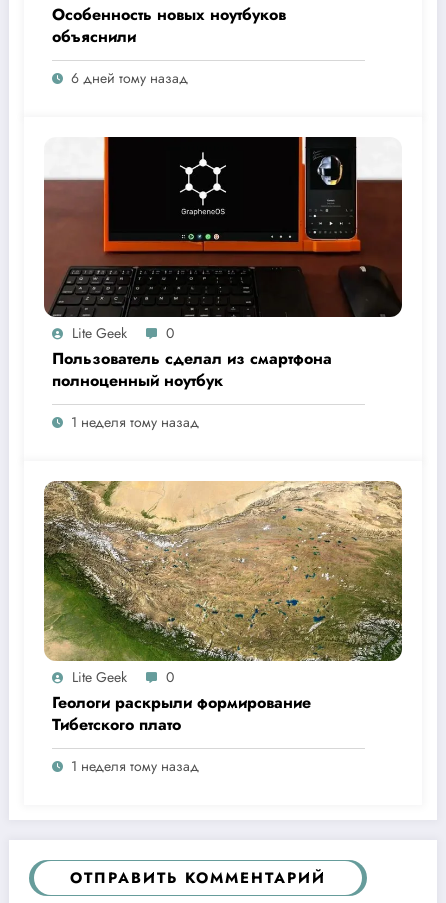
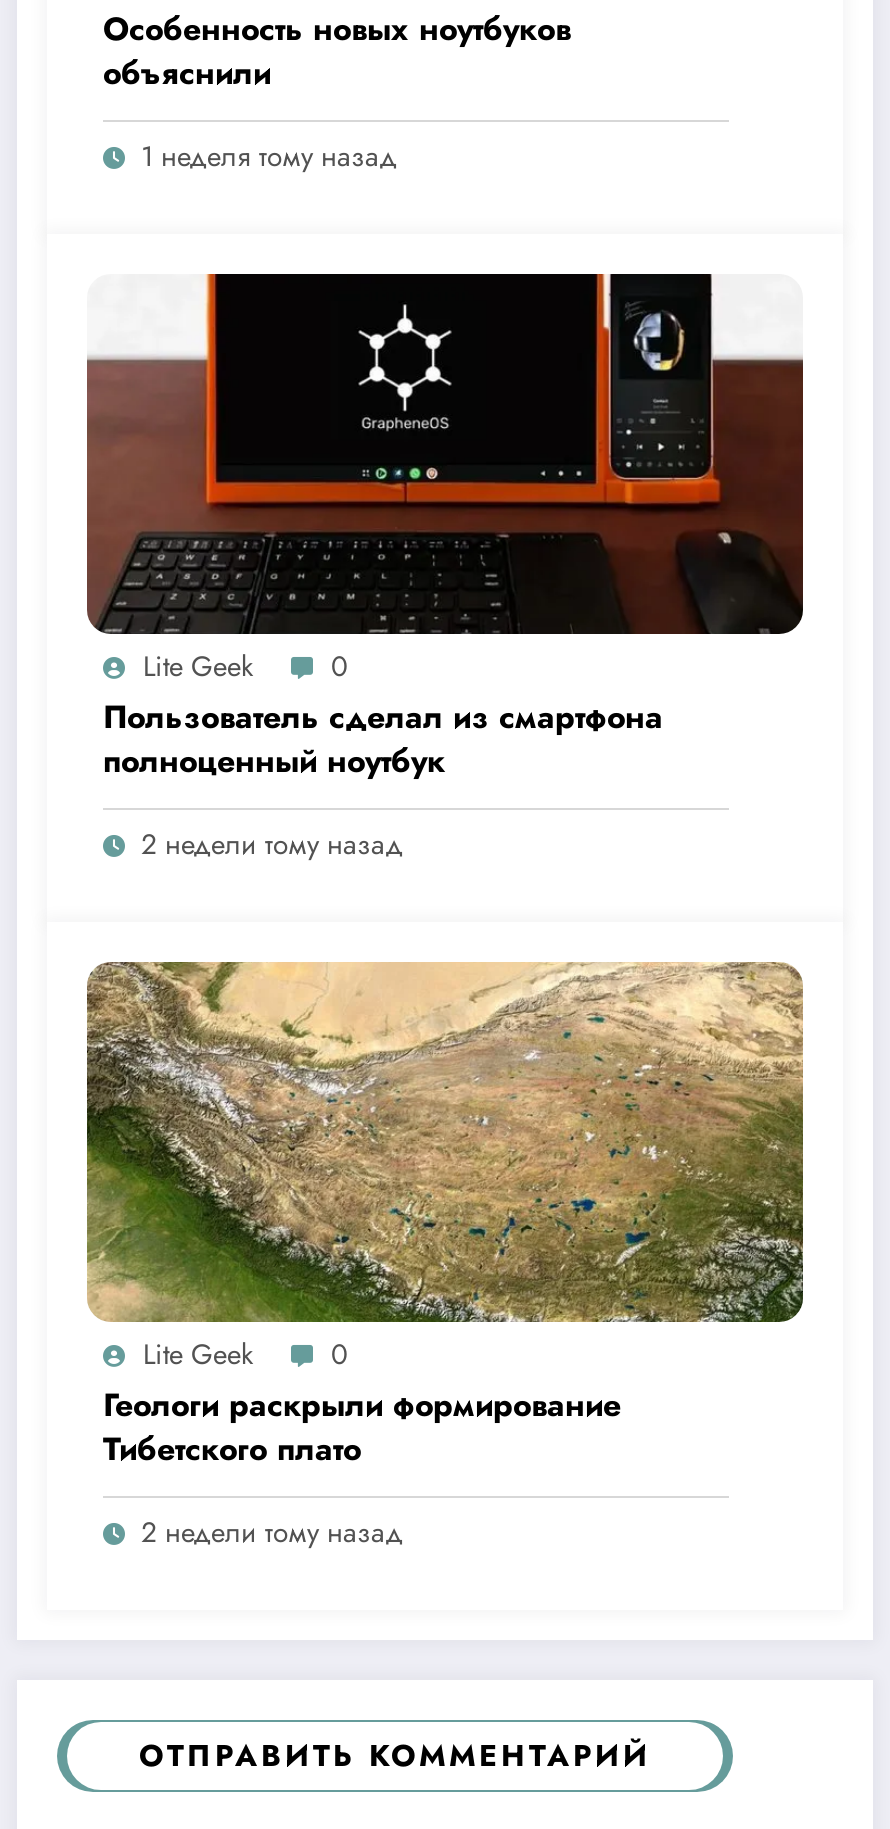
- 6 дней тому назад
+ 1 неделя тому назад

- 1 неделя тому назад
+ 2 недели тому назад

- 1 неделя тому назад
+ 2 недели тому назад
